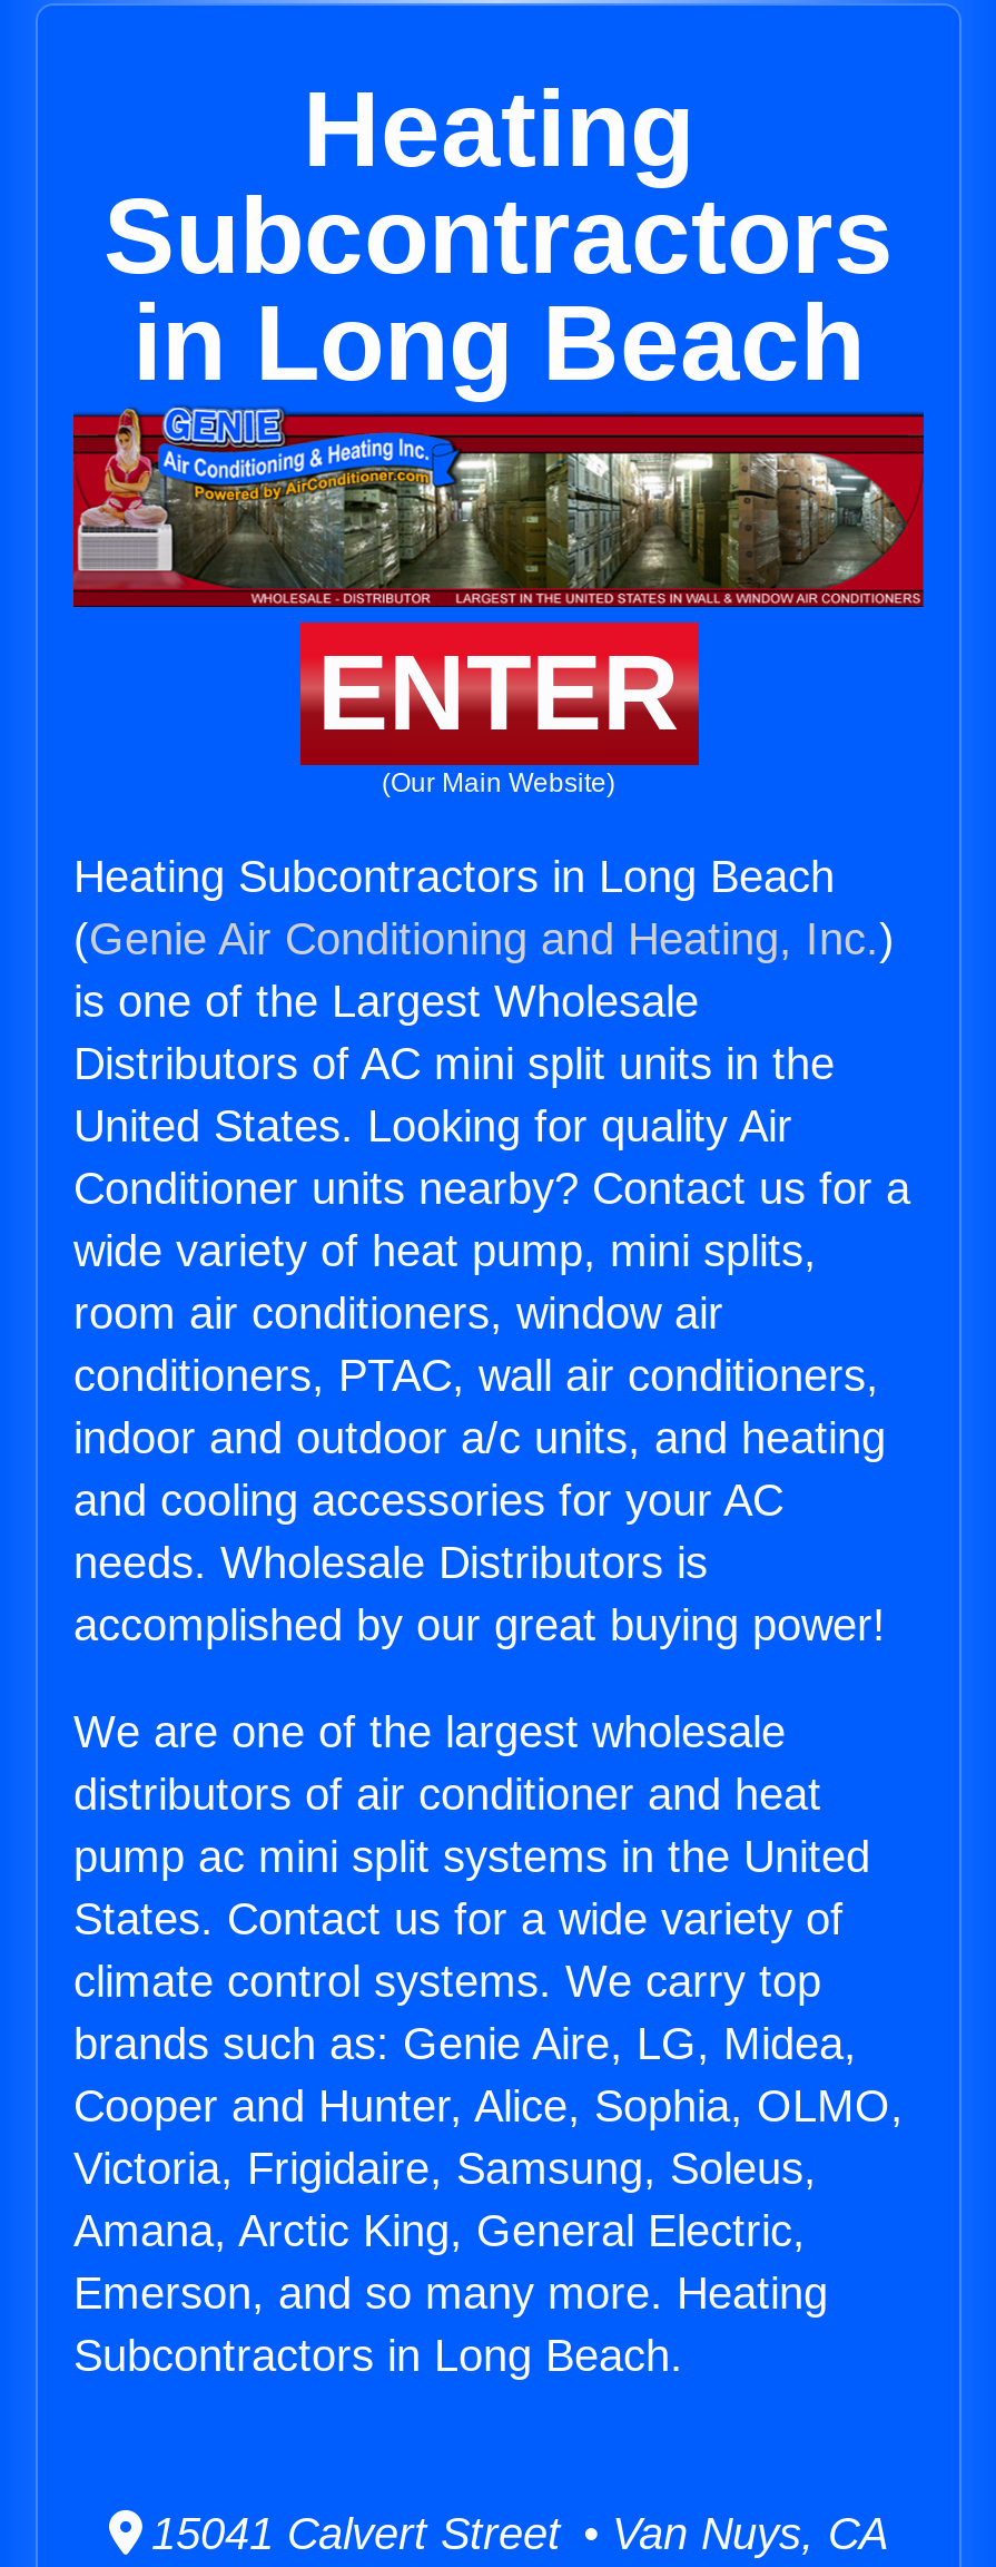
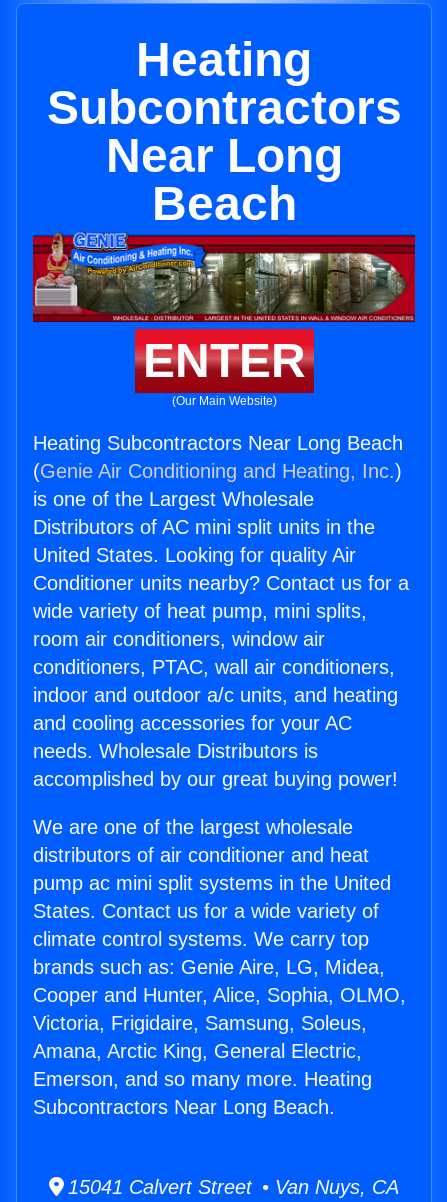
- in Long Beach
+ Near Long
+ Beach

- Heating Subcontractors in Long Beach
+ Heating Subcontractors Near Long Beach

- Subcontractors in Long Beach.
+ Subcontractors Near Long Beach.
